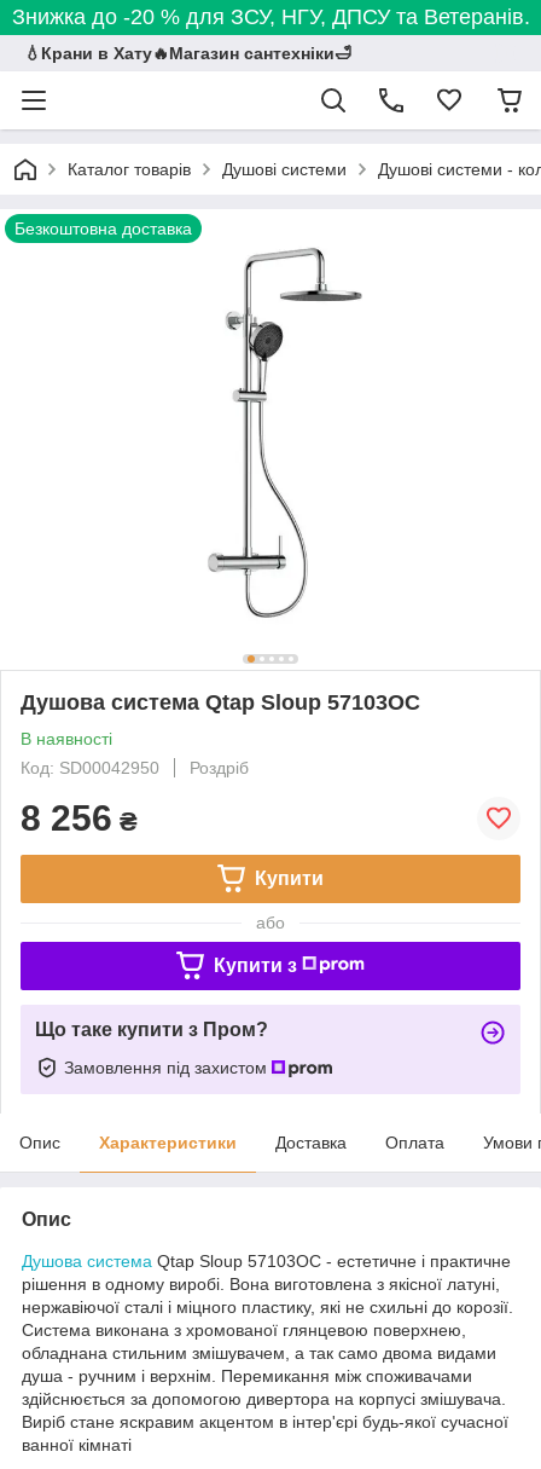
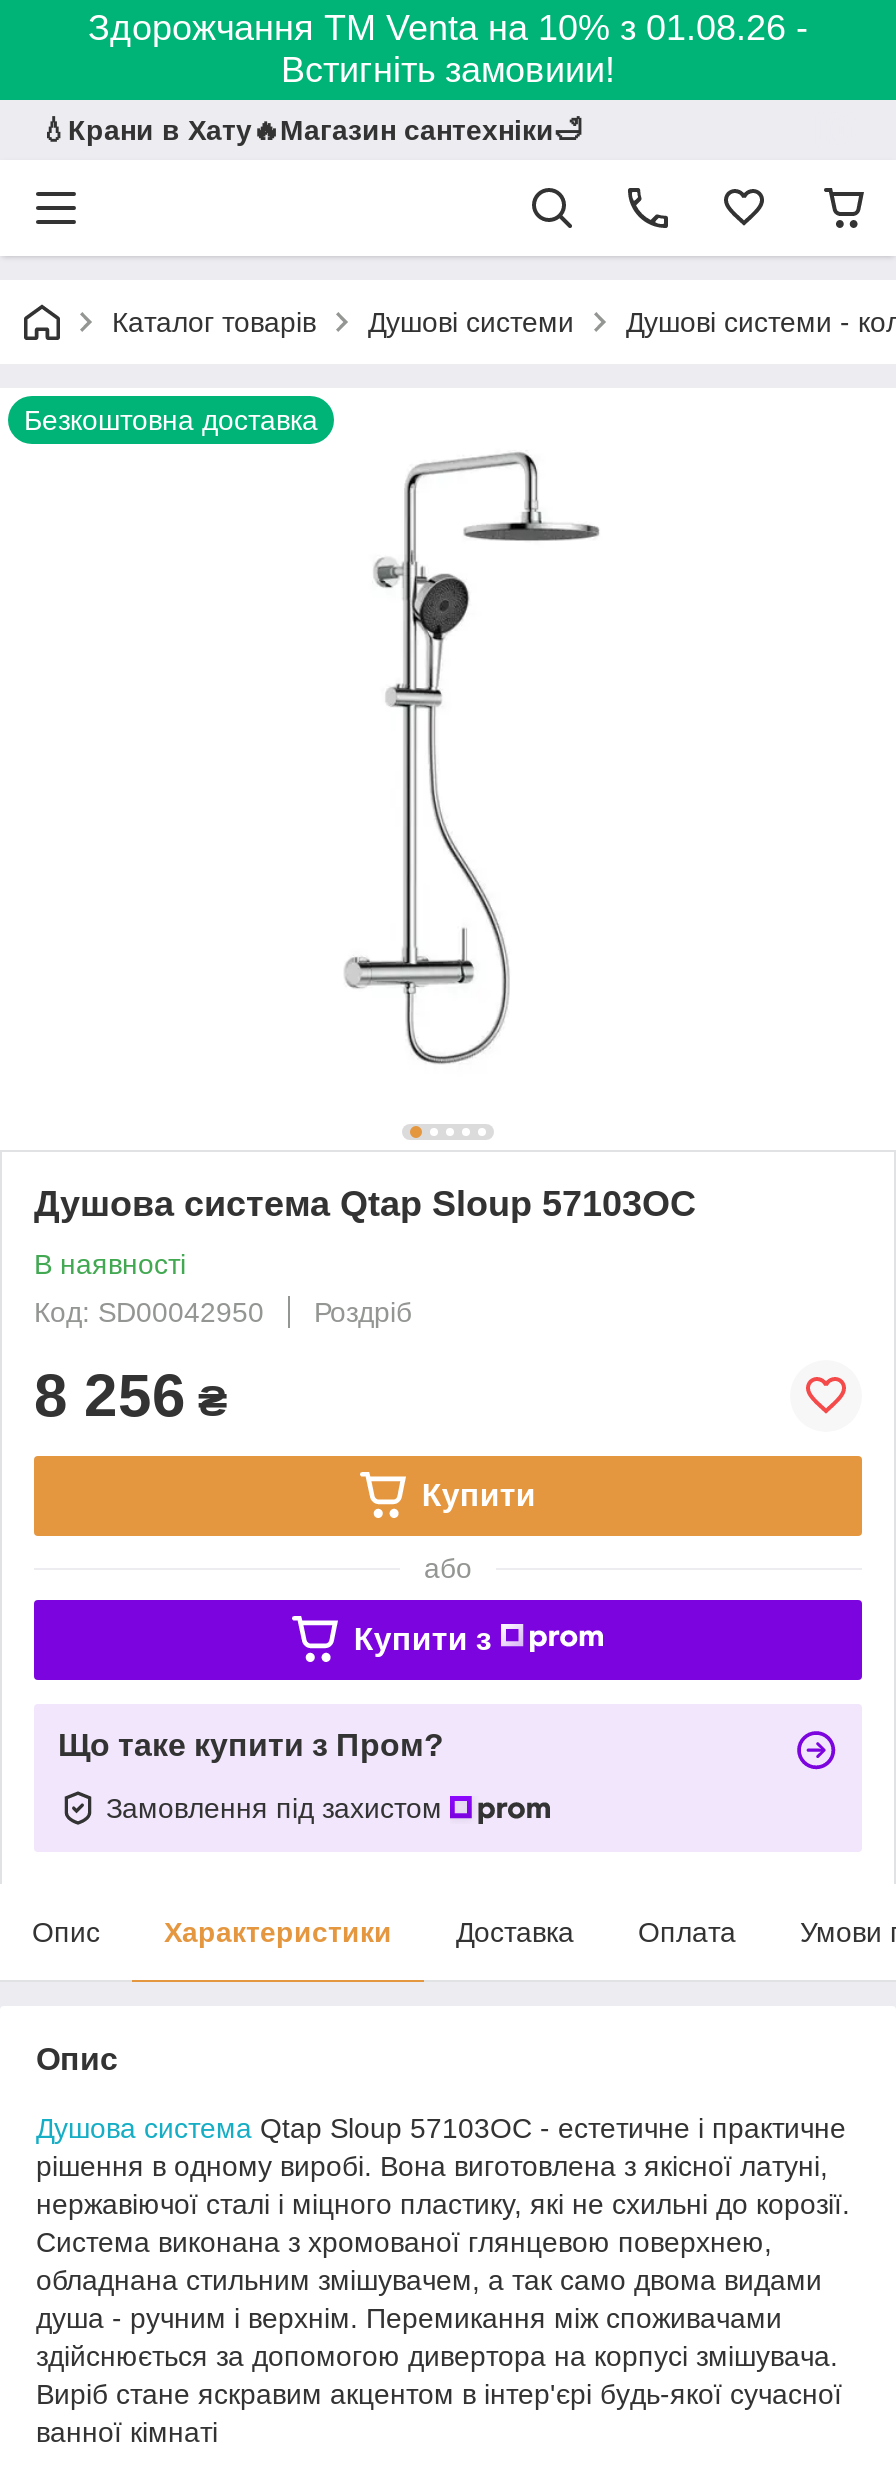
- Знижка до -20 % для ЗСУ, НГУ, ДПСУ та Ветеранів.
+ Здорожчання ТМ Venta на 10% з 01.08.26 -
+ Встигніть замовиии!
